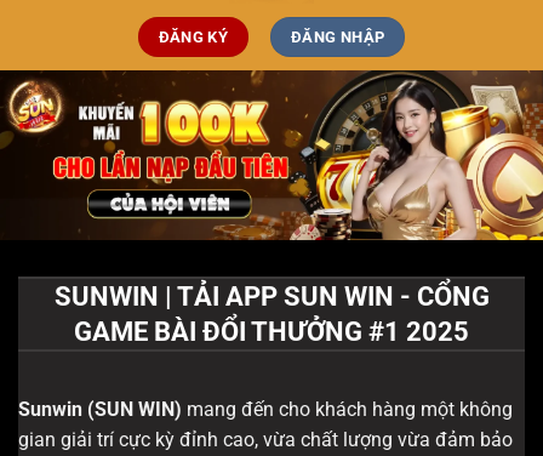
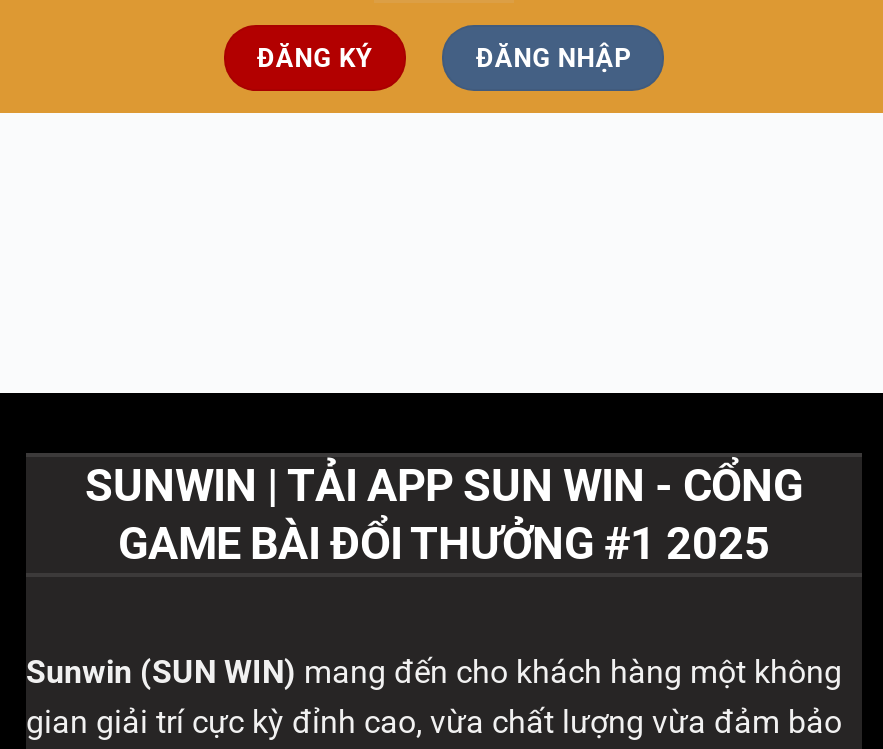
- [image]
